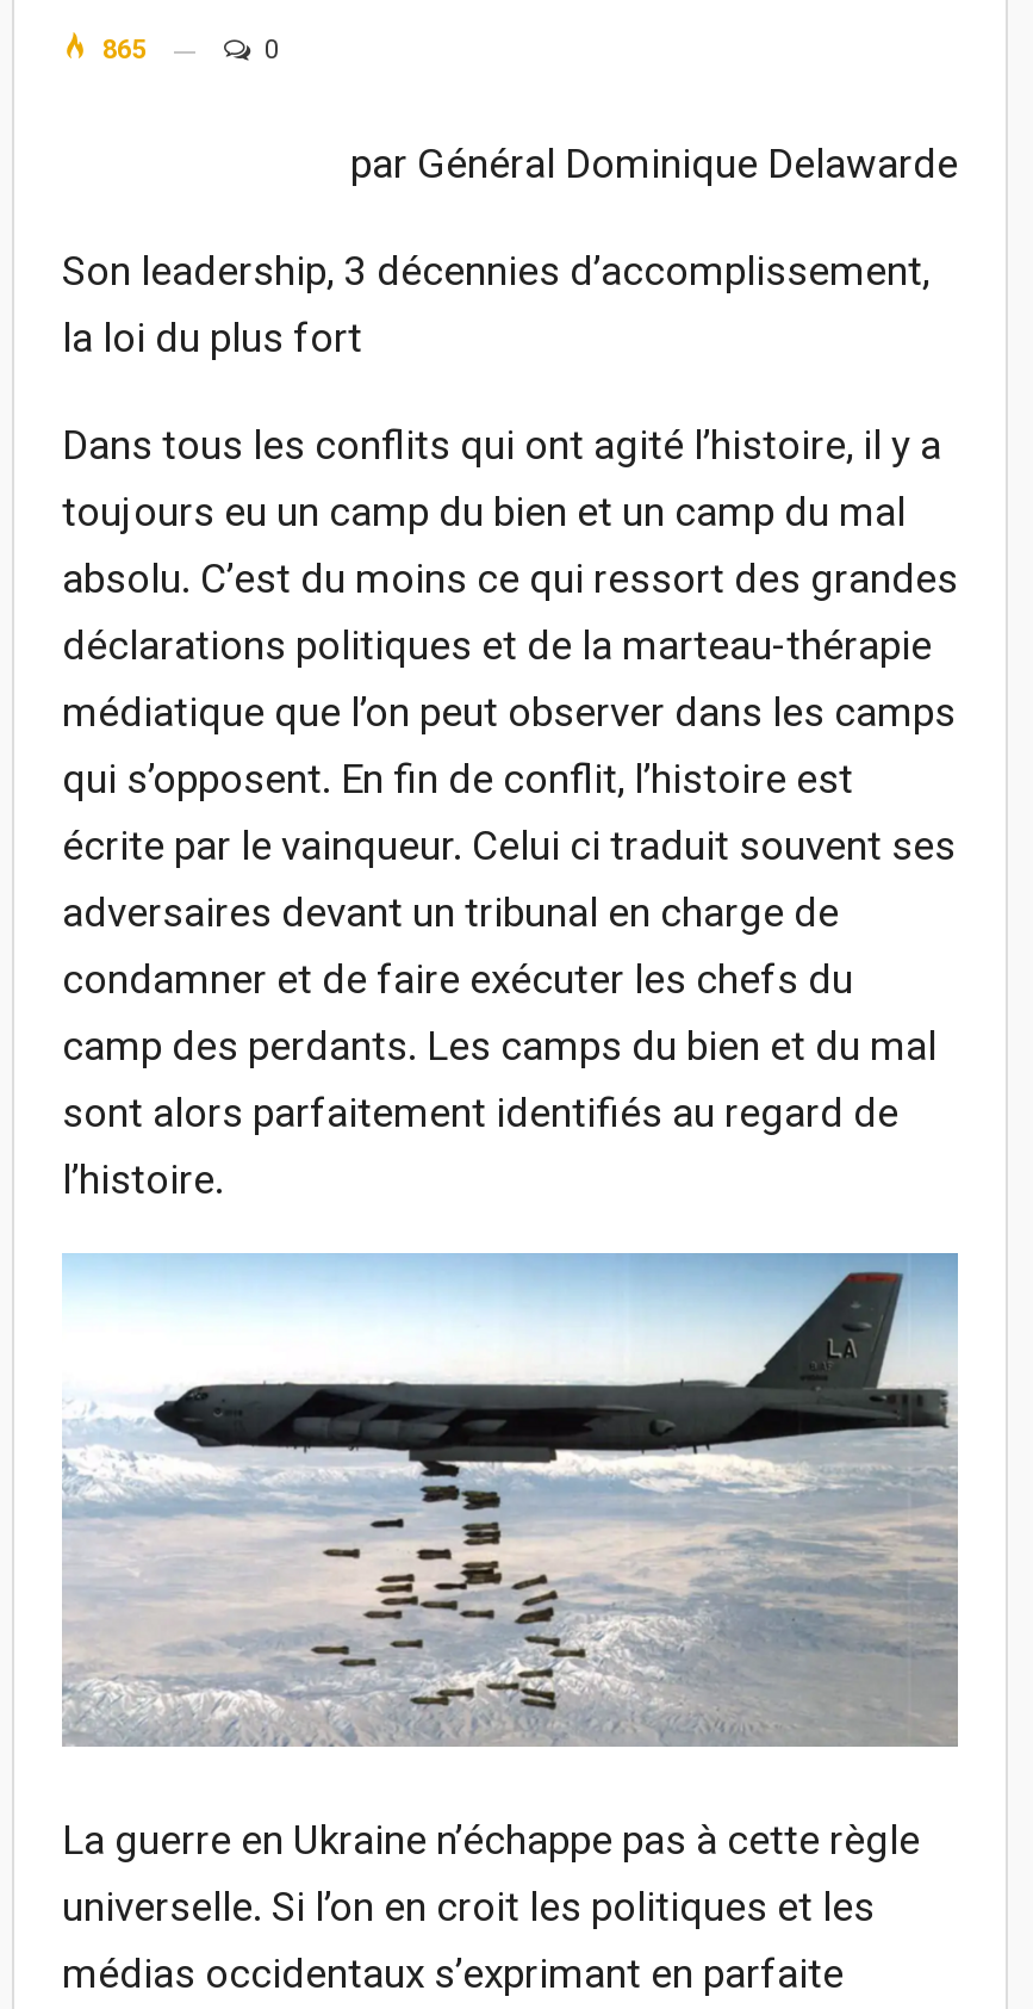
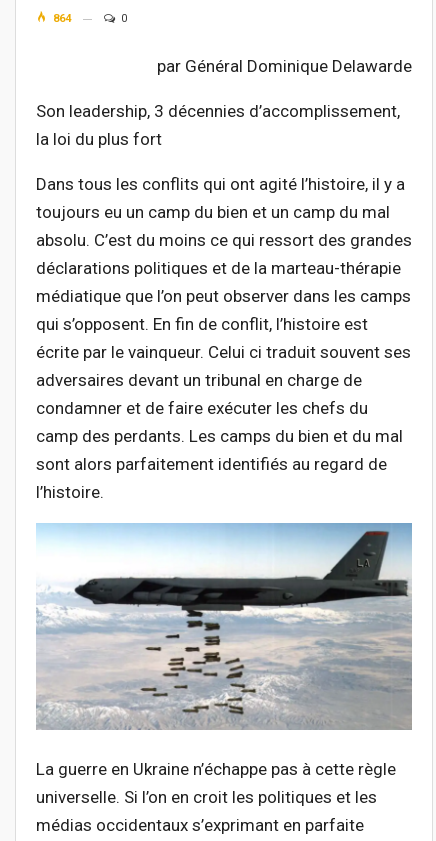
- 865
+ 864
